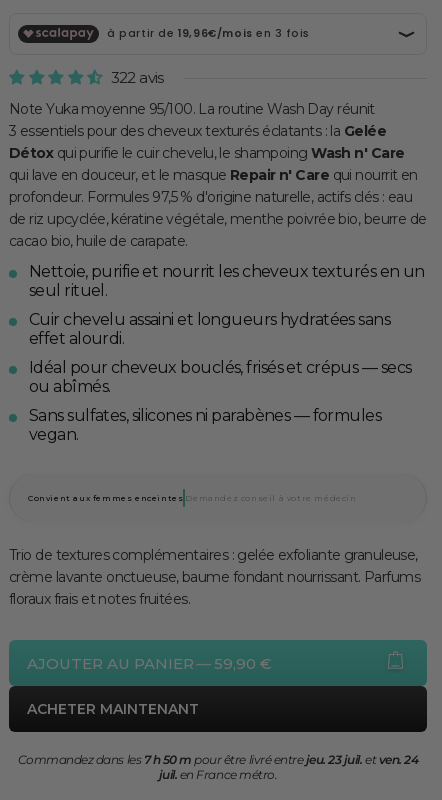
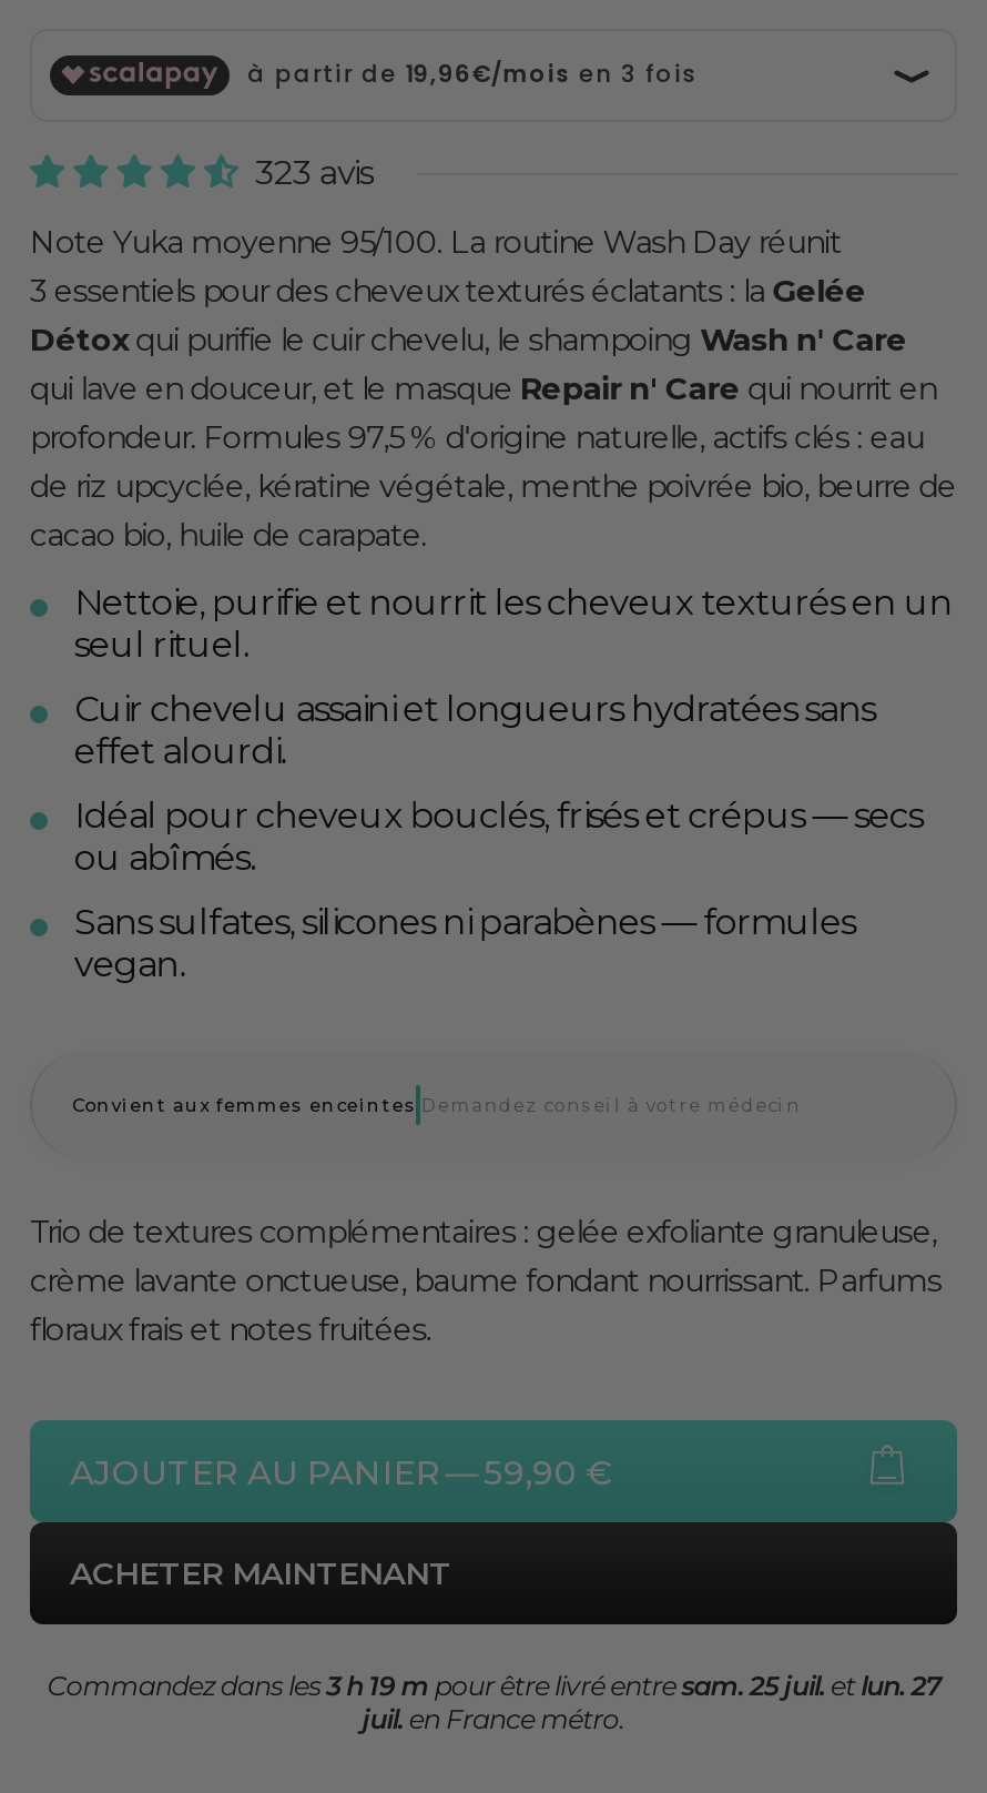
- 322 avis
+ 323 avis

- Commandez dans les7 h 50 m pour être livré entrejeu. 23 juil. etven. 24
+ Commandez dans les3 h 19 m pour être livré entresam. 25 juil. etlun. 27
